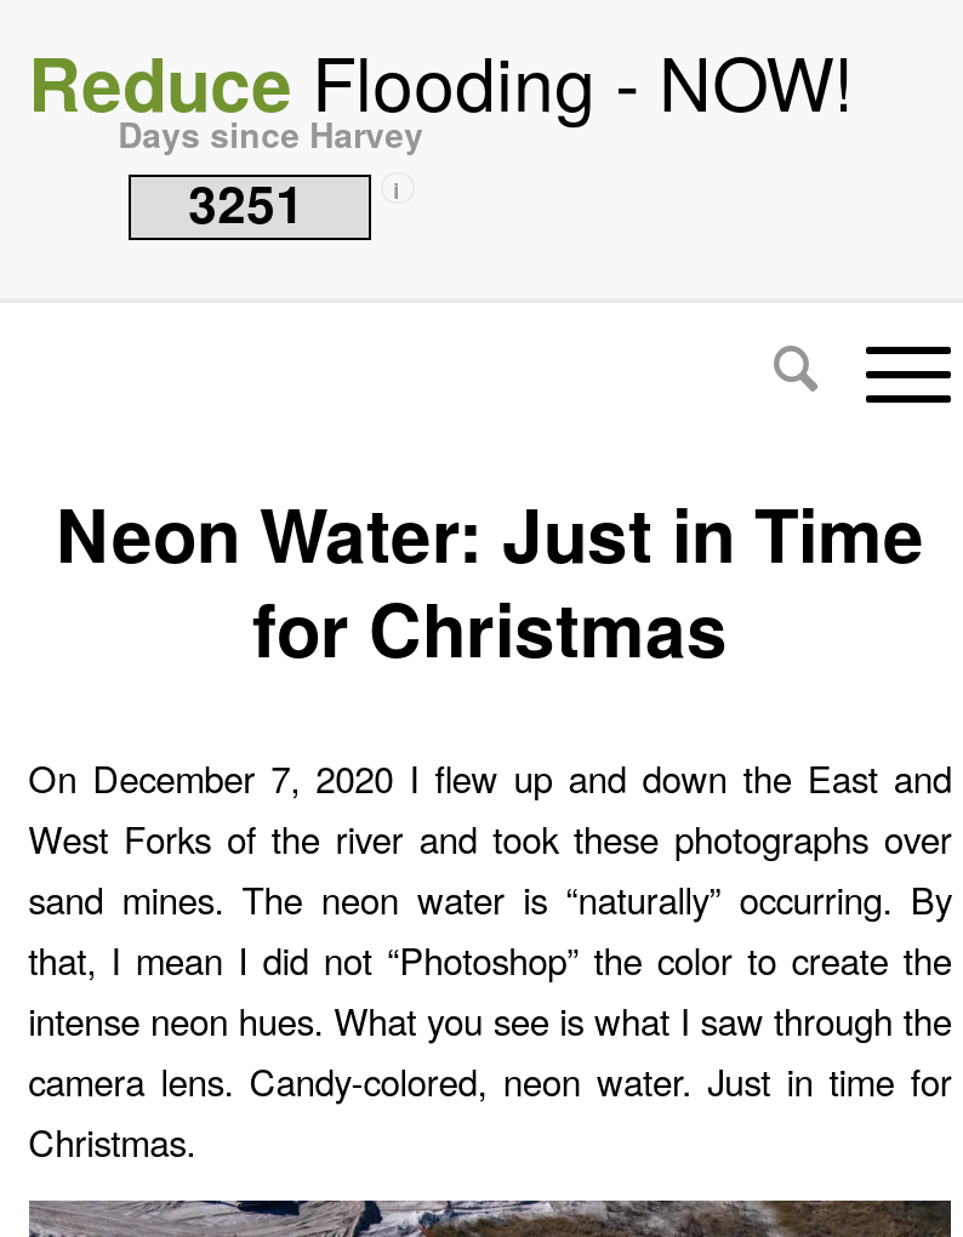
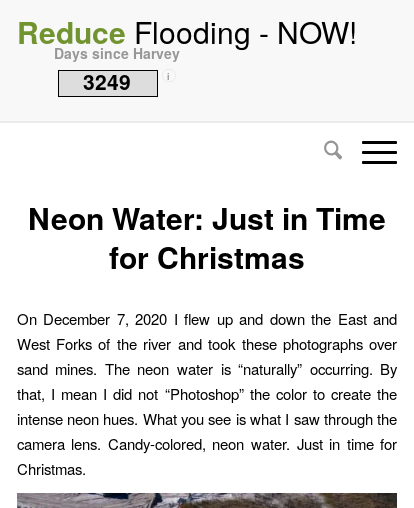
- 3251
+ 3249
